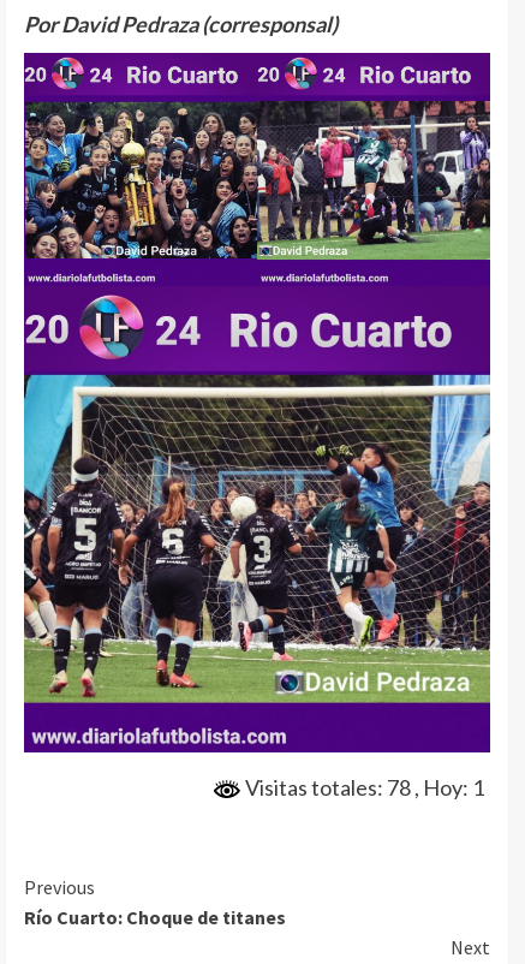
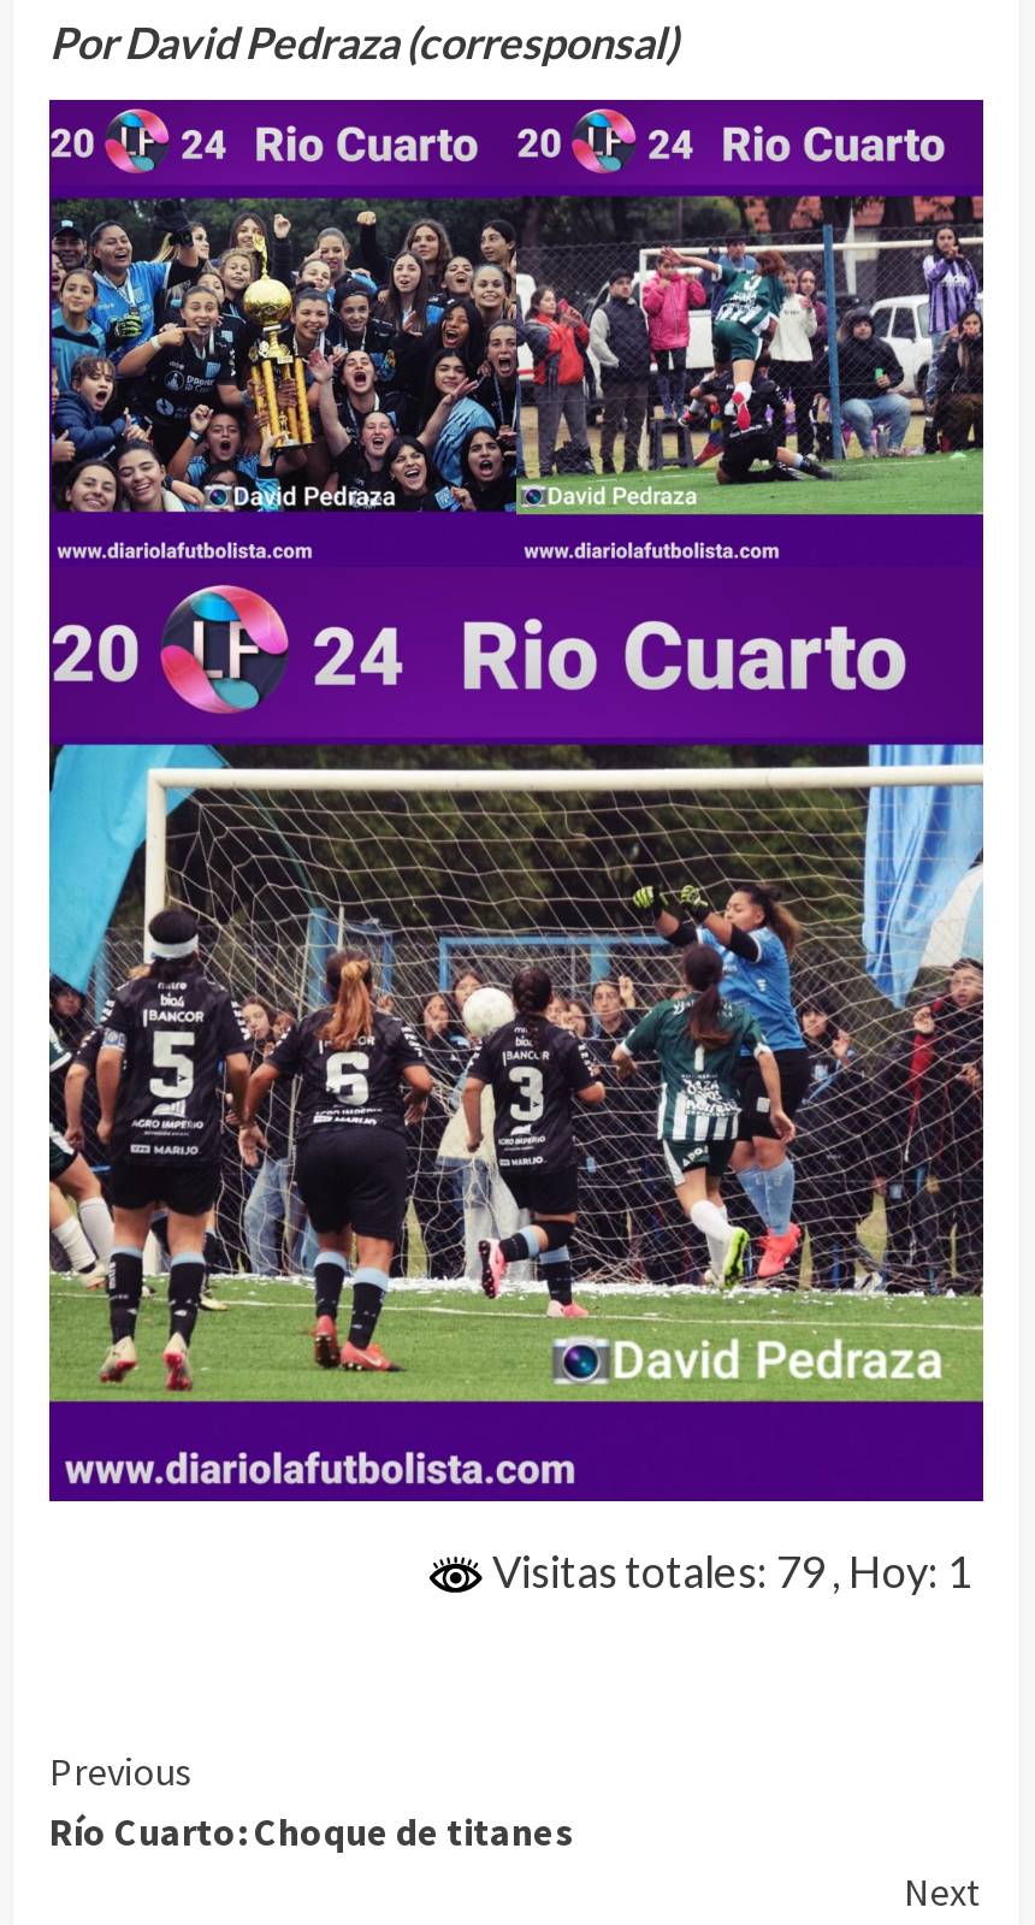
- Visitas totales: 78, Hoy: 1
+ Visitas totales: 79, Hoy: 1
